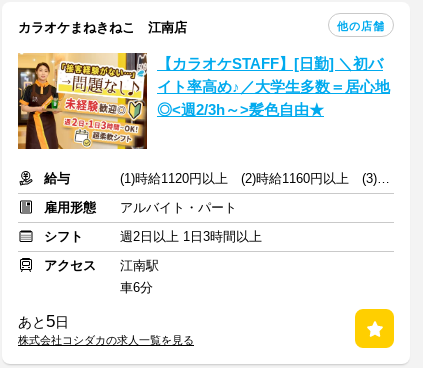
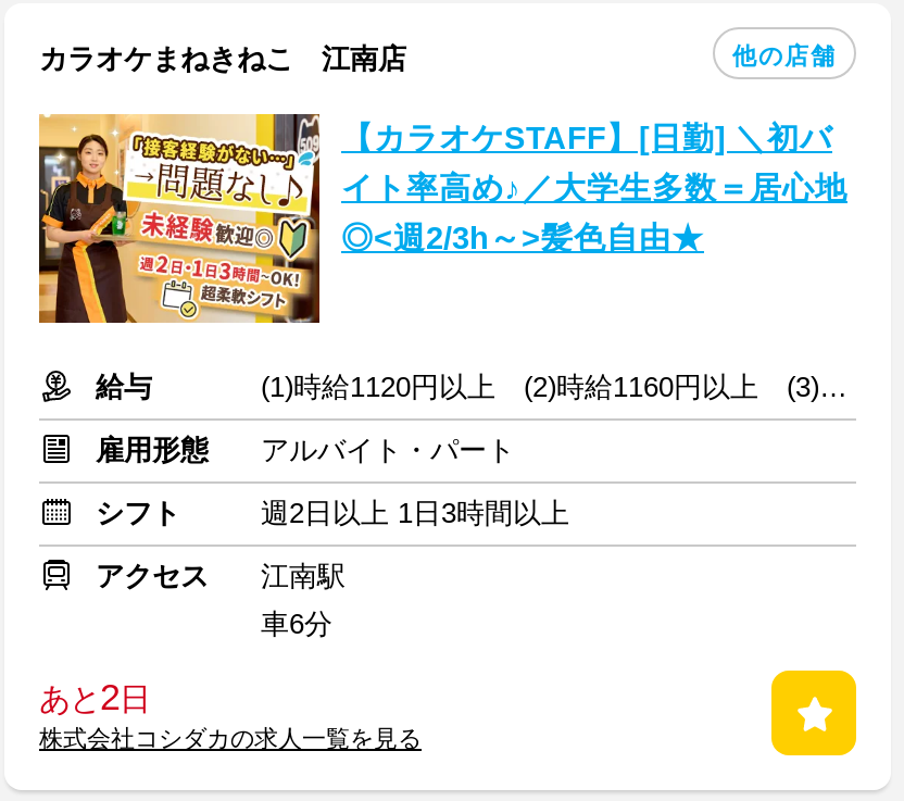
- あと5日
+ あと2日
